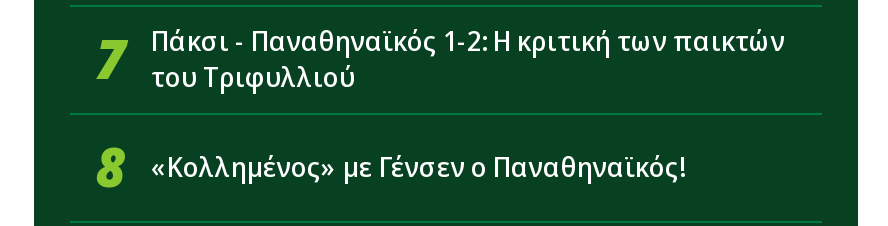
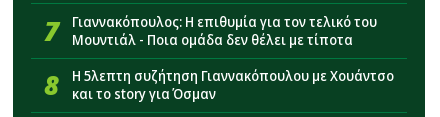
- Πάκσι - Παναθηναϊκός 1-2: Η κριτική των παικτών
- του Τριφυλλιού
+ Γιαννακόπουλος: Η επιθυμία για τον τελικό του
+ Μουντιάλ - Ποια ομάδα δεν θέλει με τίποτα

- «Κολλημένος» με Γένσεν ο Παναθηναϊκός!
+ Η 5λεπτη συζήτηση Γιαννακόπουλου με Χουάντσο
+ και το story για Όσμαν
